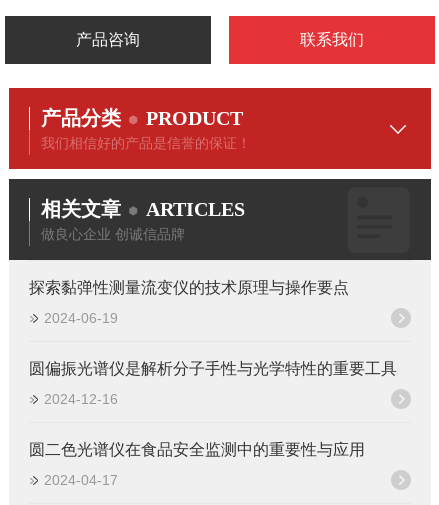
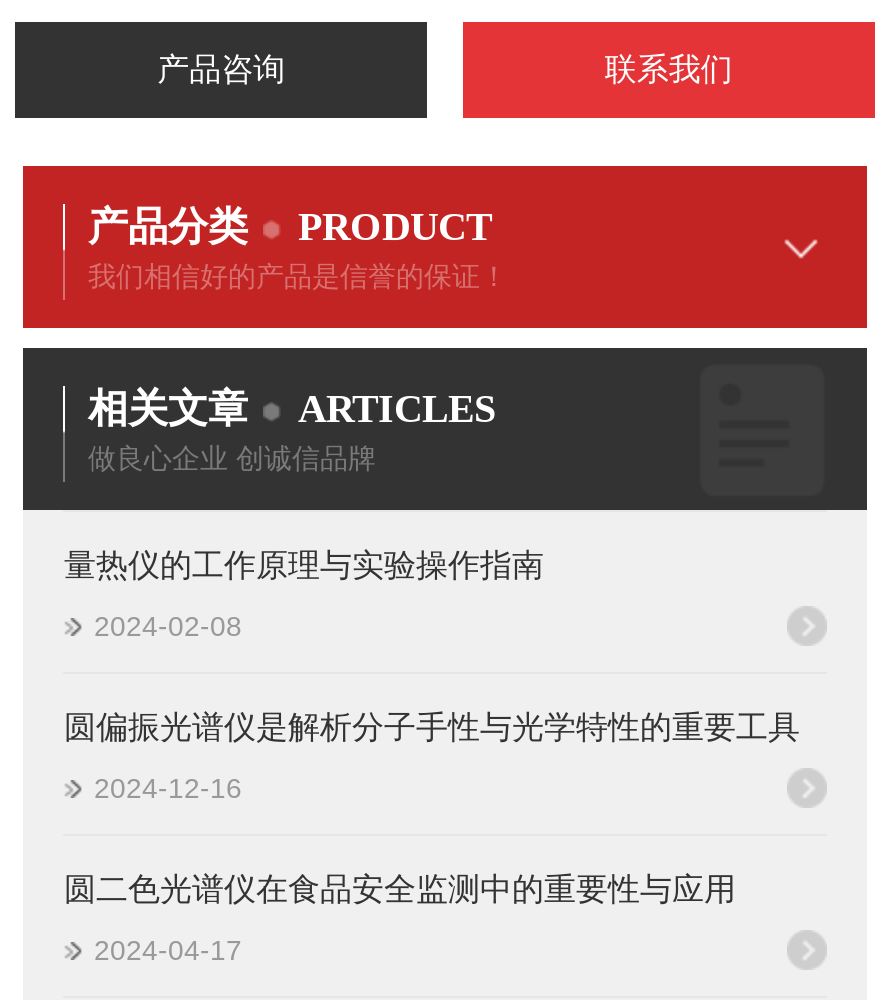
- 探索黏弹性测量流变仪的技术原理与操作要点
+ 量热仪的工作原理与实验操作指南

- 2024-06-19
+ 2024-02-08
